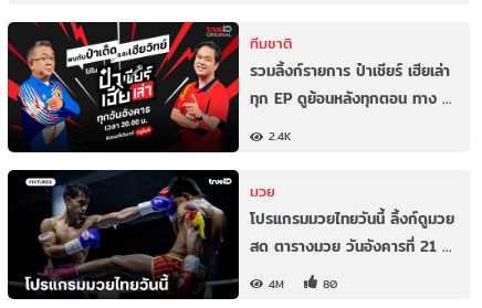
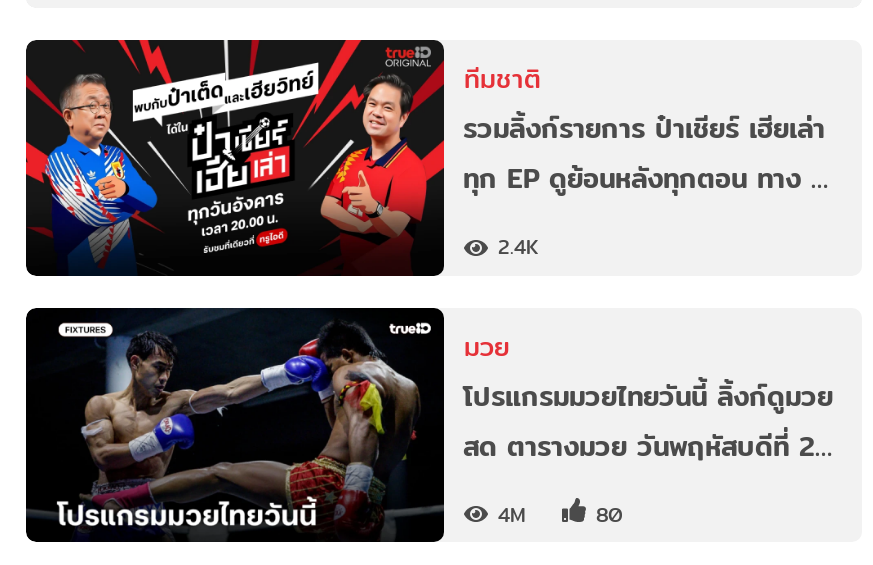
- สด ตารางมวย วันอังคารที่ 21 …
+ สด ตารางมวย วันพฤหัสบดีที่ 2…
